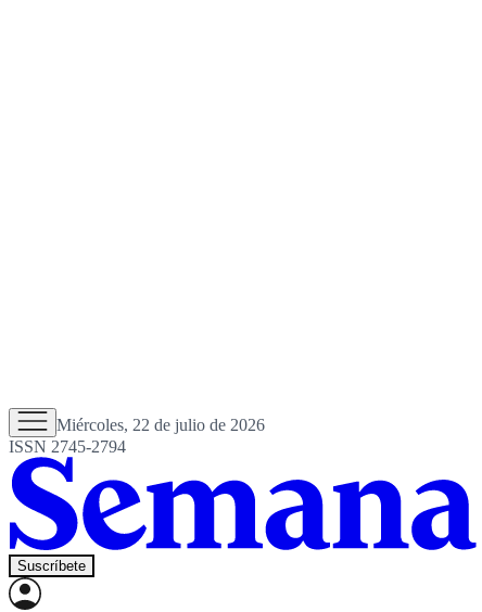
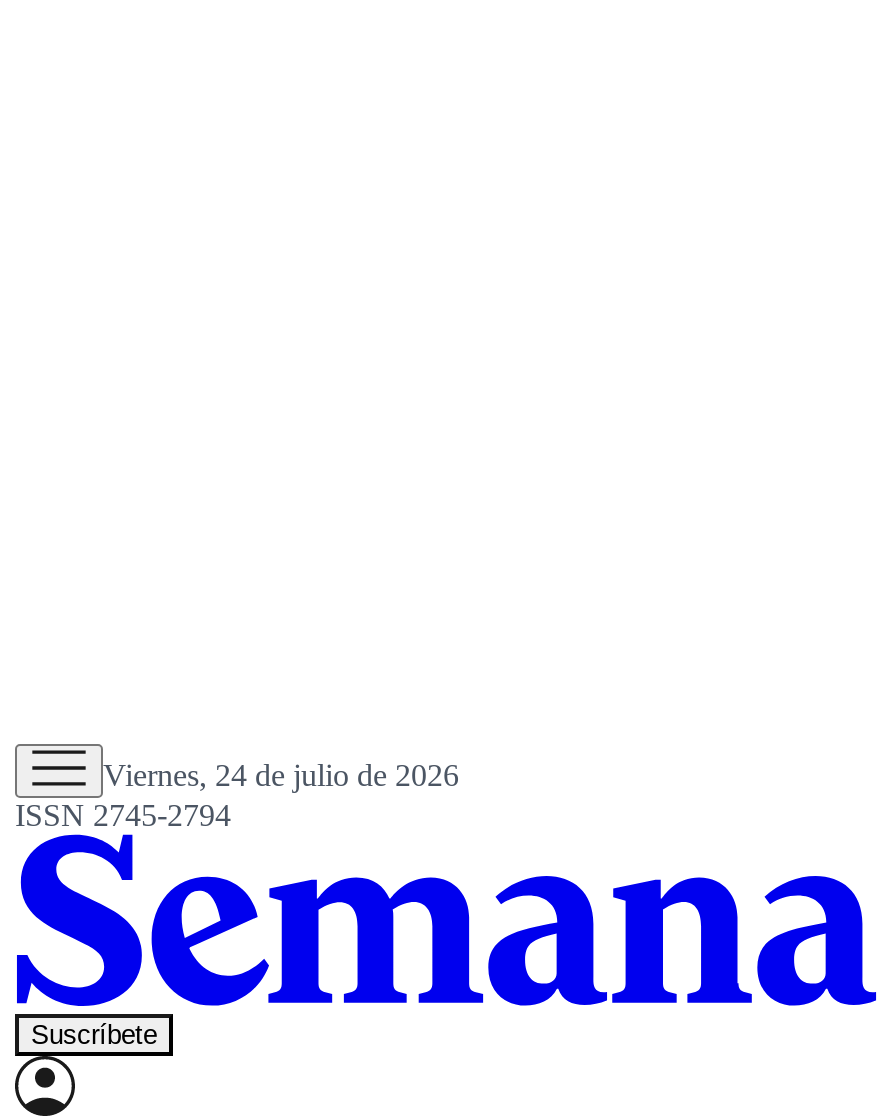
- Miércoles, 22 de julio de 2026
+ Viernes, 24 de julio de 2026
